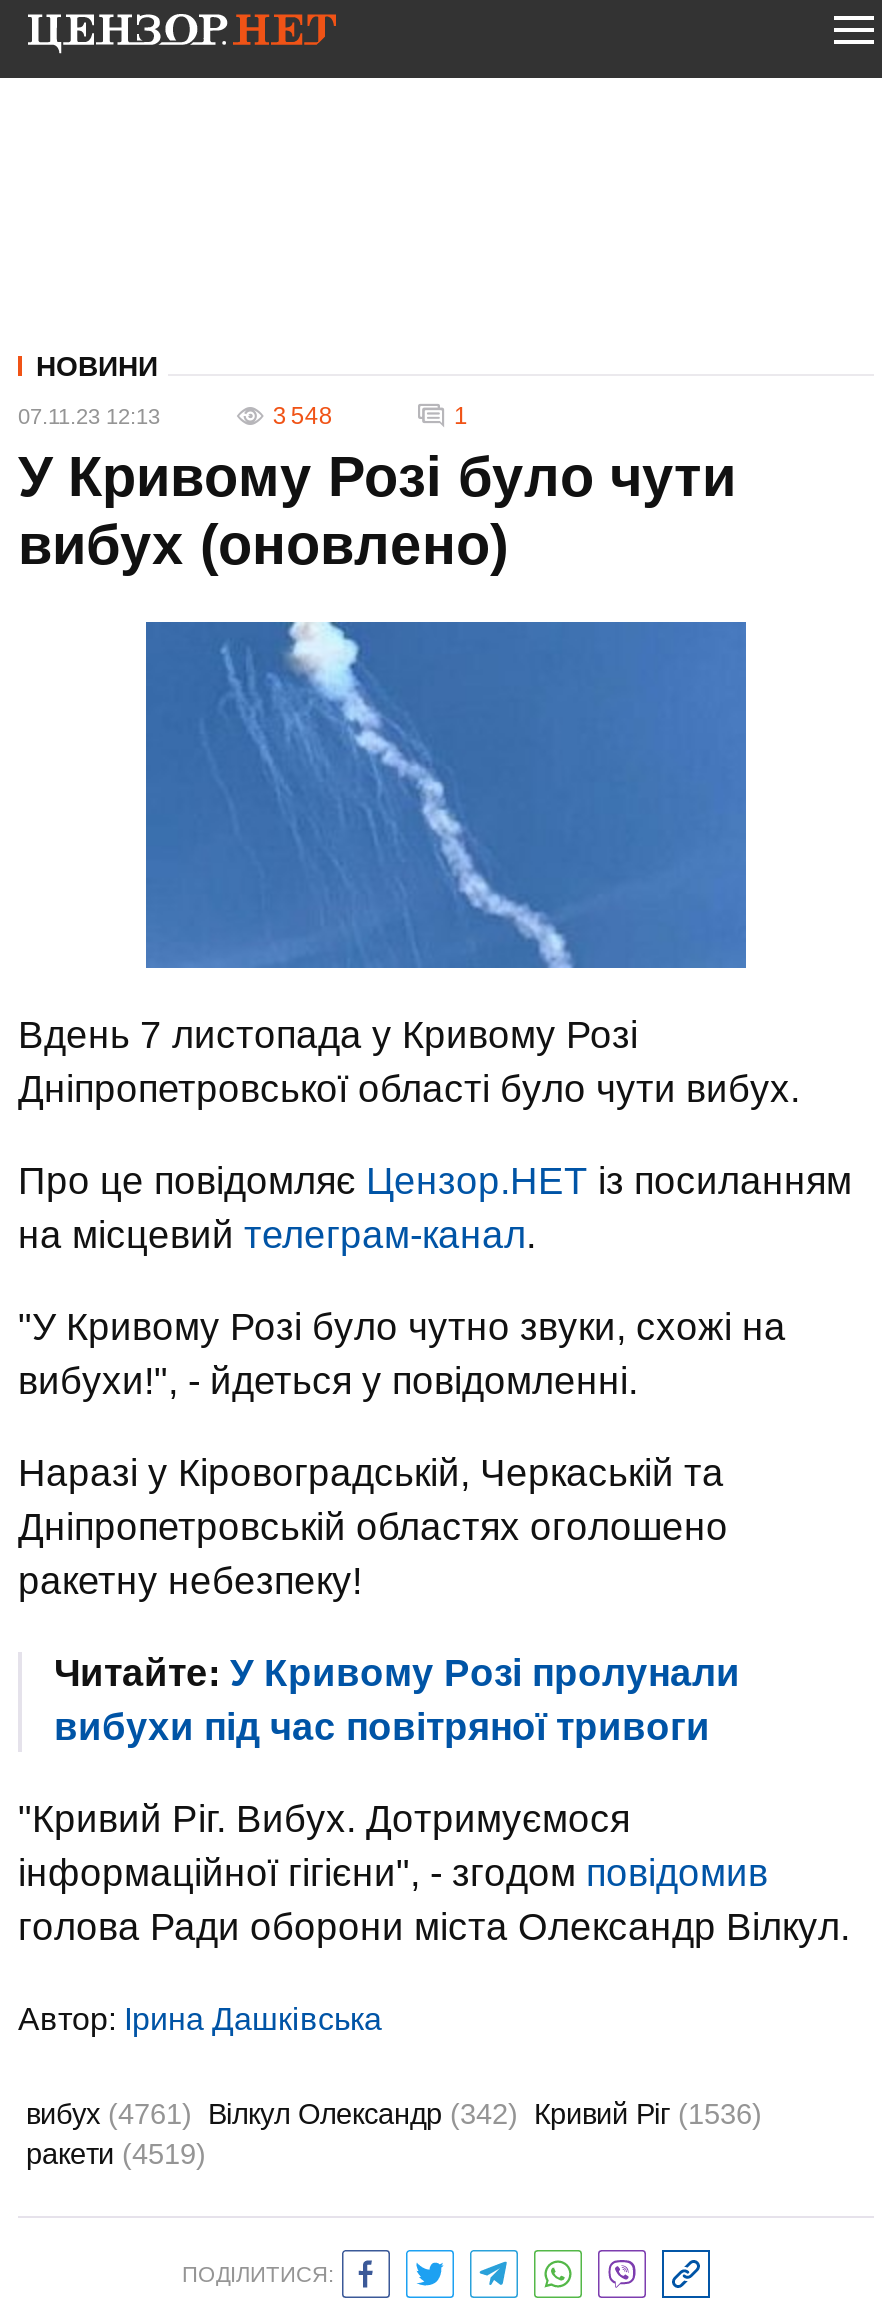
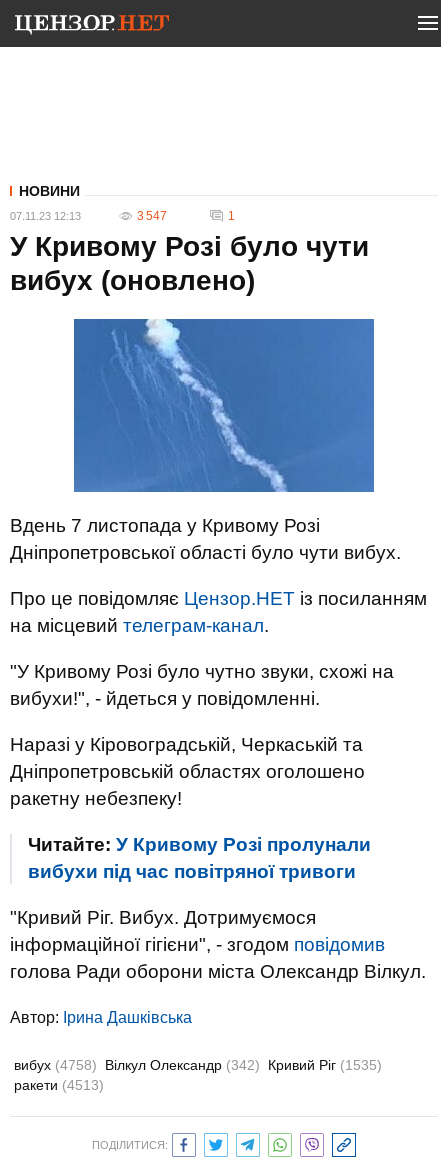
- 3 548
+ 3 547

- вибух (4761) Вілкул Олександр (342) Кривий Ріг (1536)
+ вибух (4758) Вілкул Олександр (342) Кривий Ріг (1535)

- ракети (4519)
+ ракети (4513)
